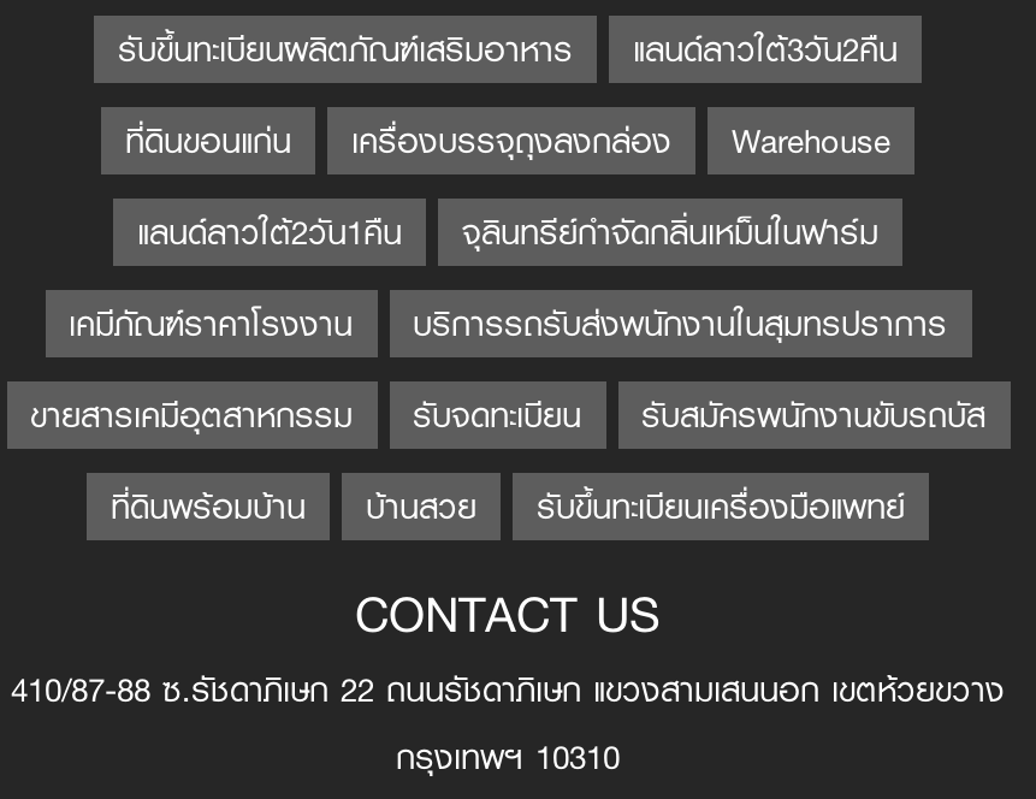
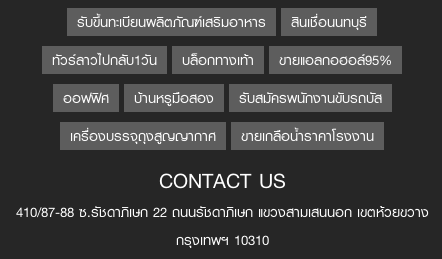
- แลนด์ลาวใต้3วัน2คืน
- ที่ดินขอนแก่น
- เครื่องบรรจุถุงลงกล่อง
- Warehouse
- แลนด์ลาวใต้2วัน1คืน
- จุลินทรีย์กำจัดกลิ่นเหม็นในฟาร์ม
- เคมีภัณฑ์ราคาโรงงาน
- บริการรถรับส่งพนักงานในสุมทรปราการ
- ขายสารเคมีอุตสาหกรรม
- รับจดทะเบียน
+ สินเชื่อนนทบุรี
+ ทัวร์ลาวไปกลับ1วัน
+ บล็อกทางเท้า
+ ขายแอลกอฮอล์95%
+ ออฟฟิศ
+ บ้านหรูมือสอง

- ที่ดินพร้อมบ้าน
- บ้านสวย
- รับขึ้นทะเบียนเครื่องมือแพทย์
+ เครื่องบรรจุถุงสูญญากาศ
+ ขายเกลือน้ำราคาโรงงาน
